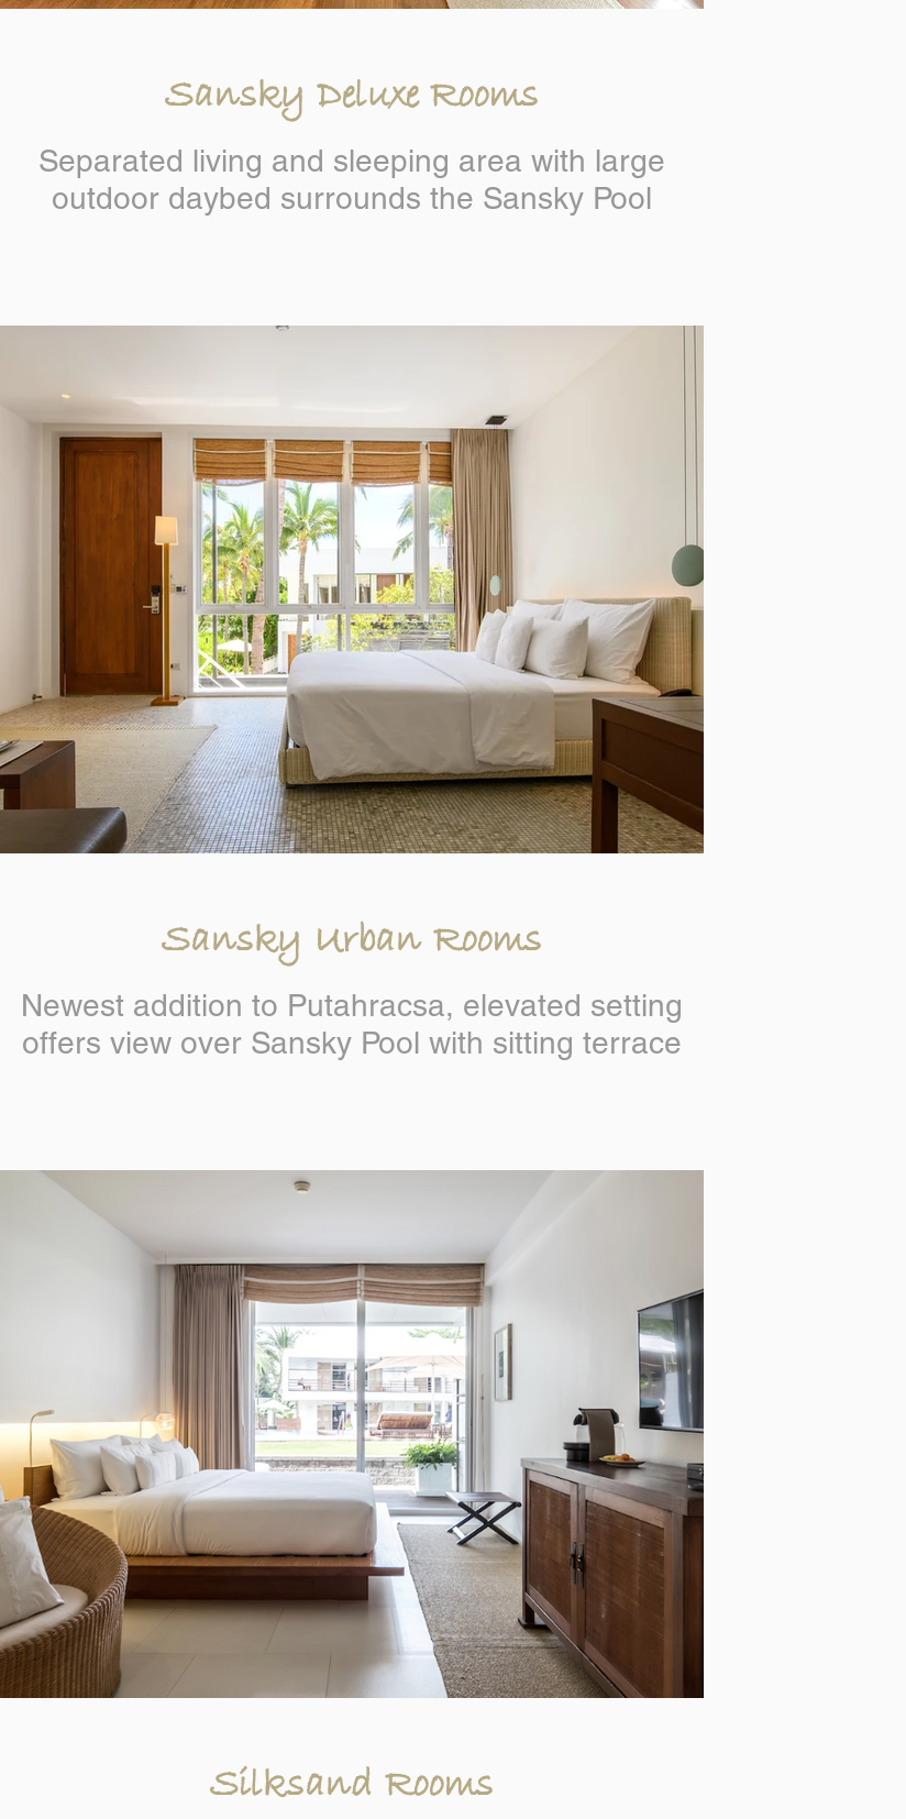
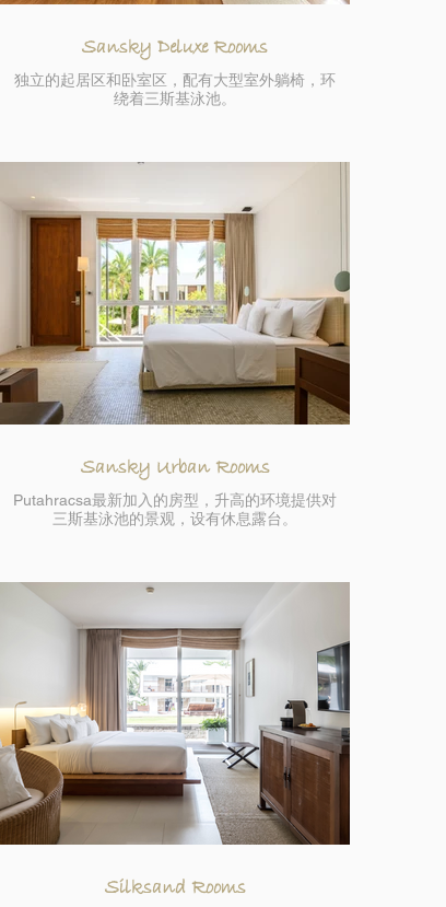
- Separated living and sleeping area with large
- outdoor daybed surrounds the Sansky Pool
+ 独立的起居区和卧室区，配有大型室外躺椅，环
+ 绕着三斯基泳池。

- Newest addition to Putahracsa, elevated setting
- offers view over Sansky Pool with sitting terrace
+ Putahracsa最新加入的房型，升高的环境提供对
+ 三斯基泳池的景观，设有休息露台。
